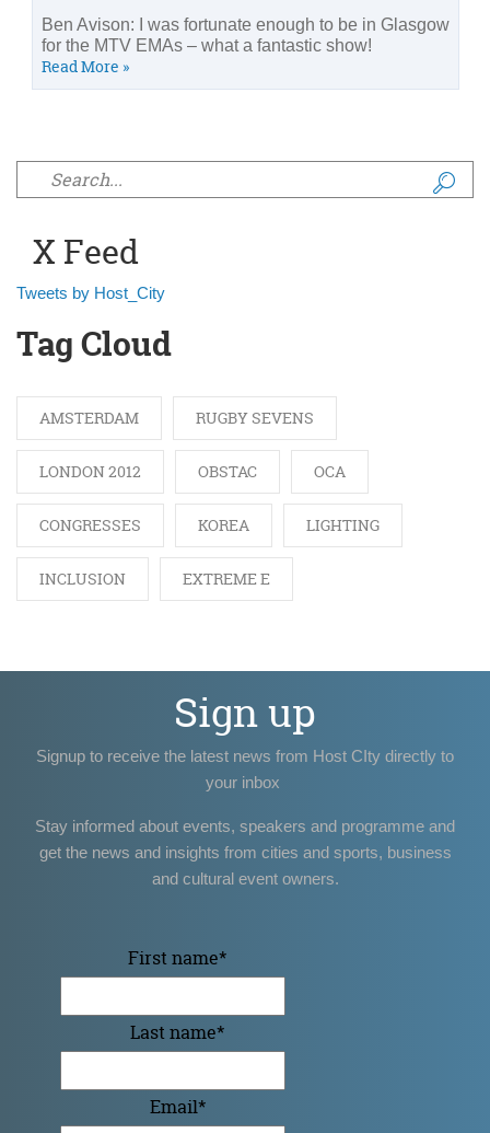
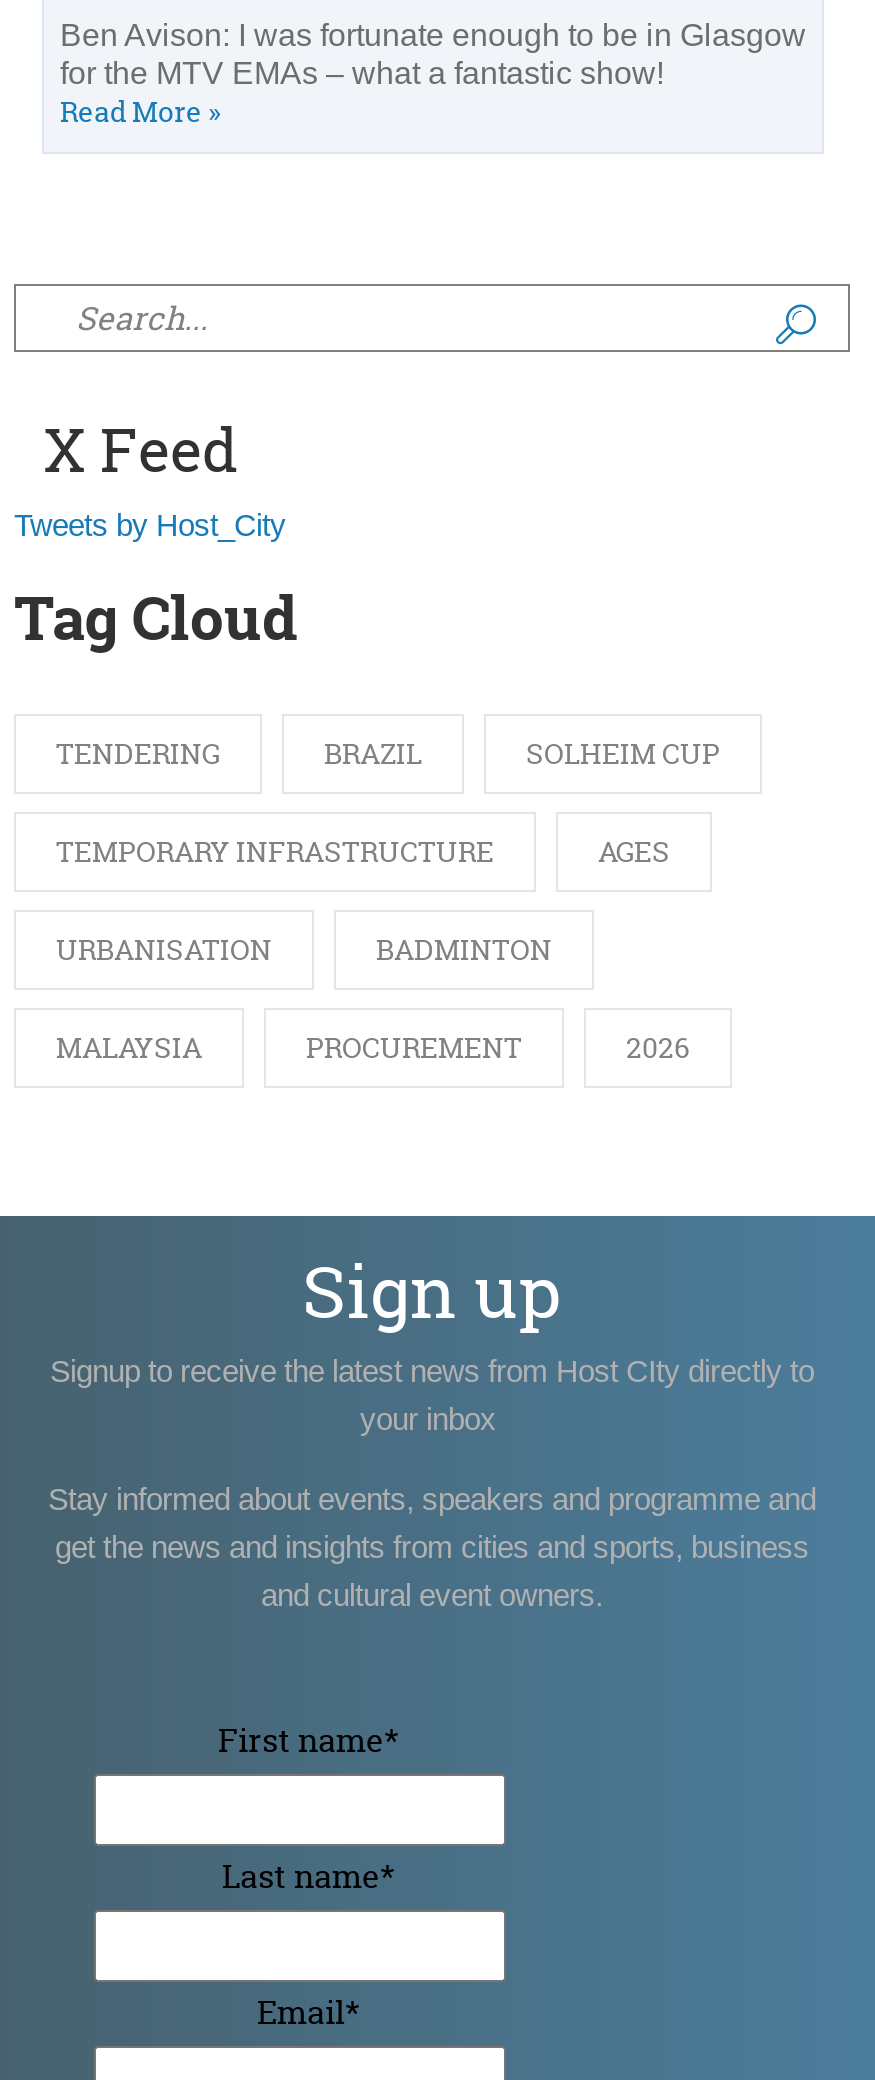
- AMSTERDAM
- RUGBY SEVENS
+ TENDERING
+ BRAZIL
+ SOLHEIM CUP

- LONDON 2012
- OBSTAC
- OCA
+ TEMPORARY INFRASTRUCTURE
+ AGES

- CONGRESSES
- KOREA
- LIGHTING
+ URBANISATION
+ BADMINTON

- INCLUSION
- EXTREME E
+ MALAYSIA
+ PROCUREMENT
+ 2026
